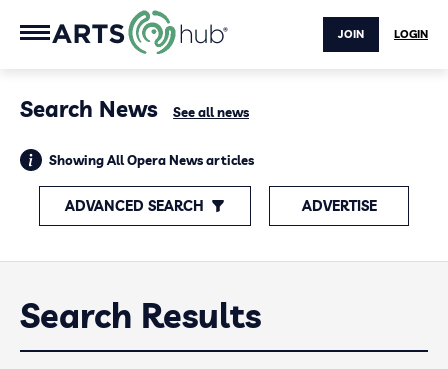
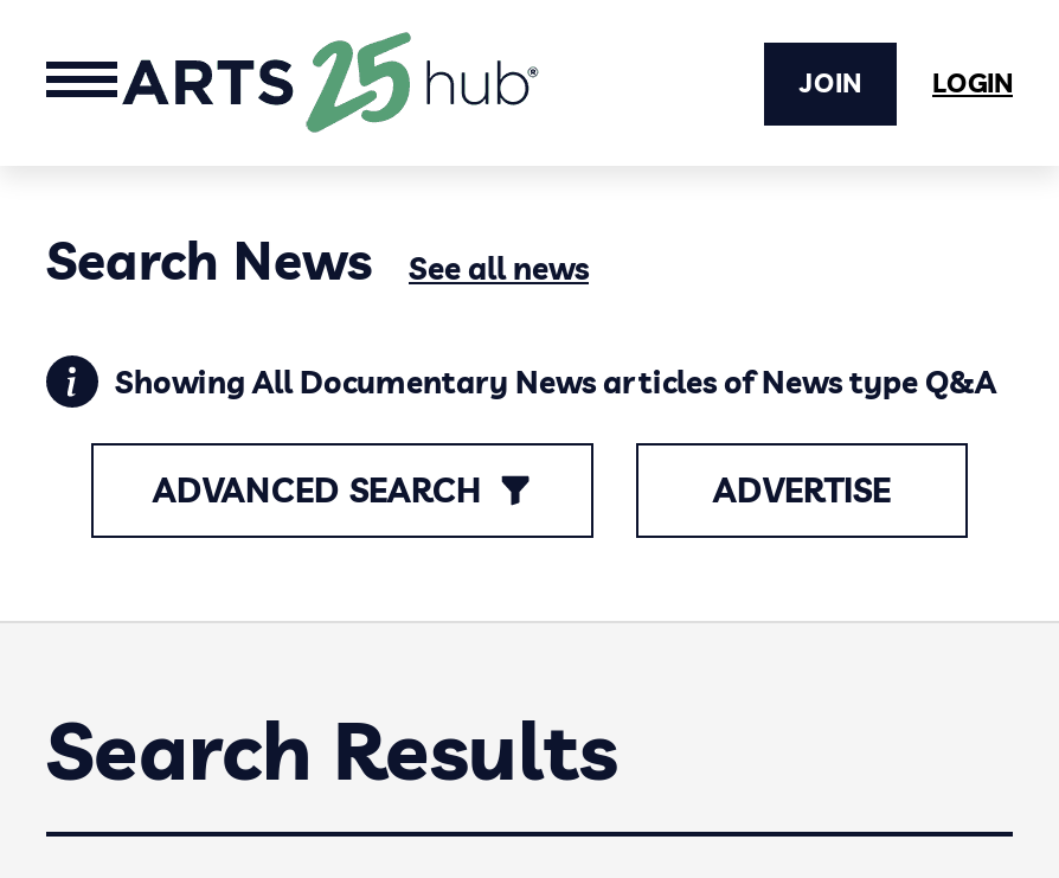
- [image]
+ [image]

- Showing All Opera News articles
+ Showing All Documentary News articles of News type Q&A
